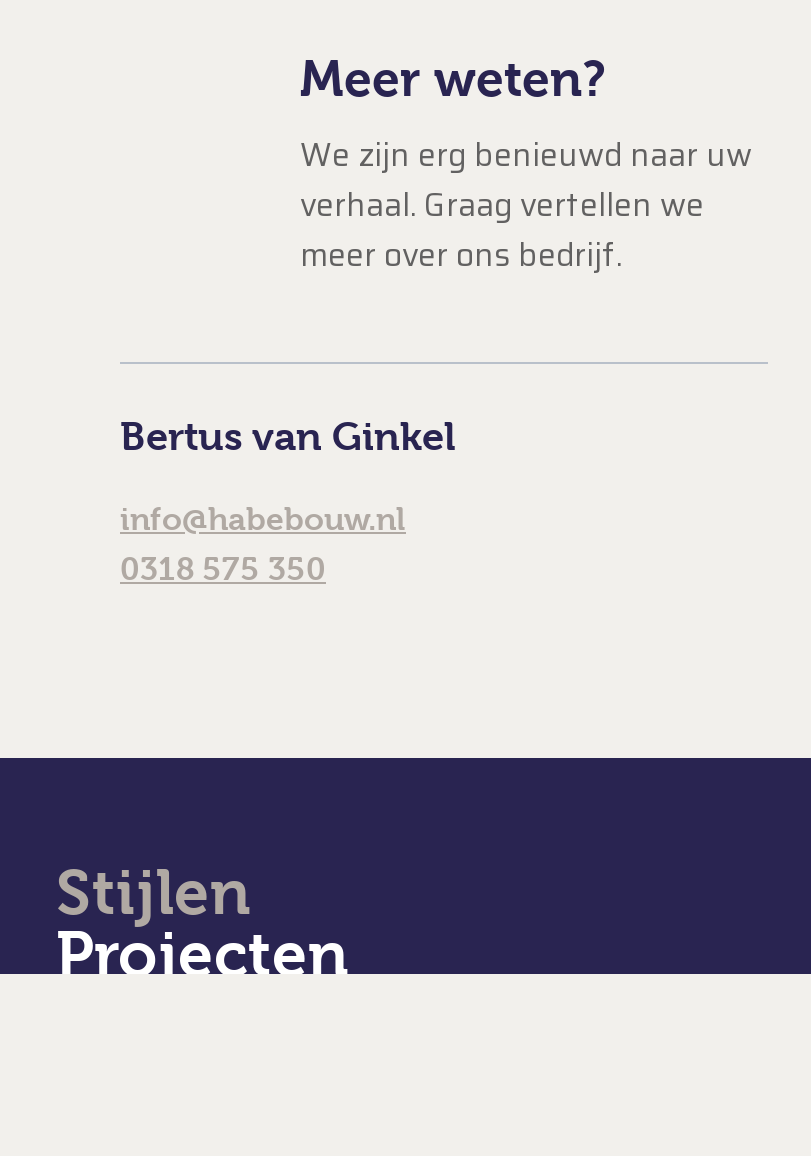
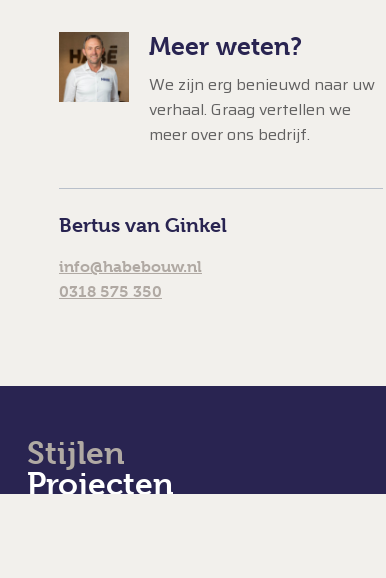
+ [image]
